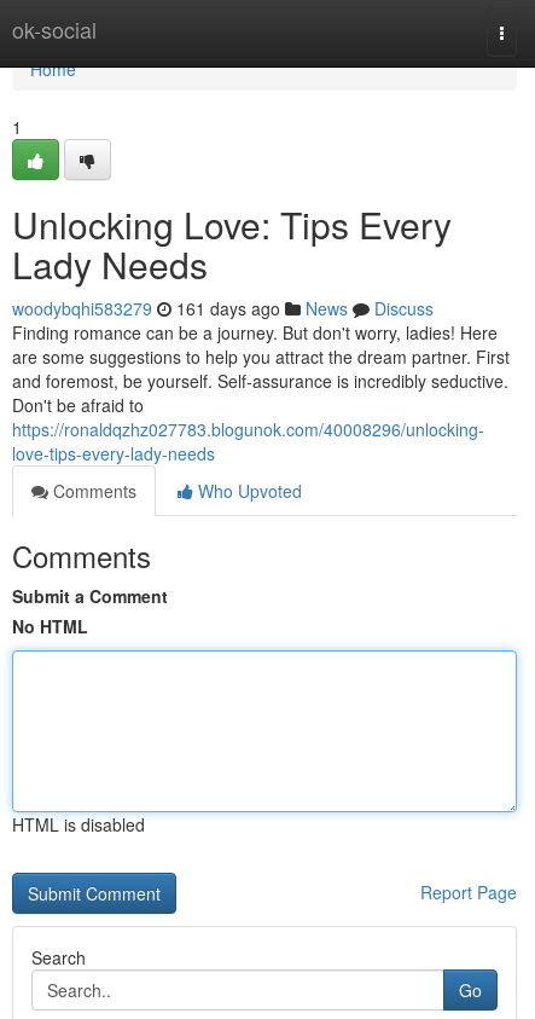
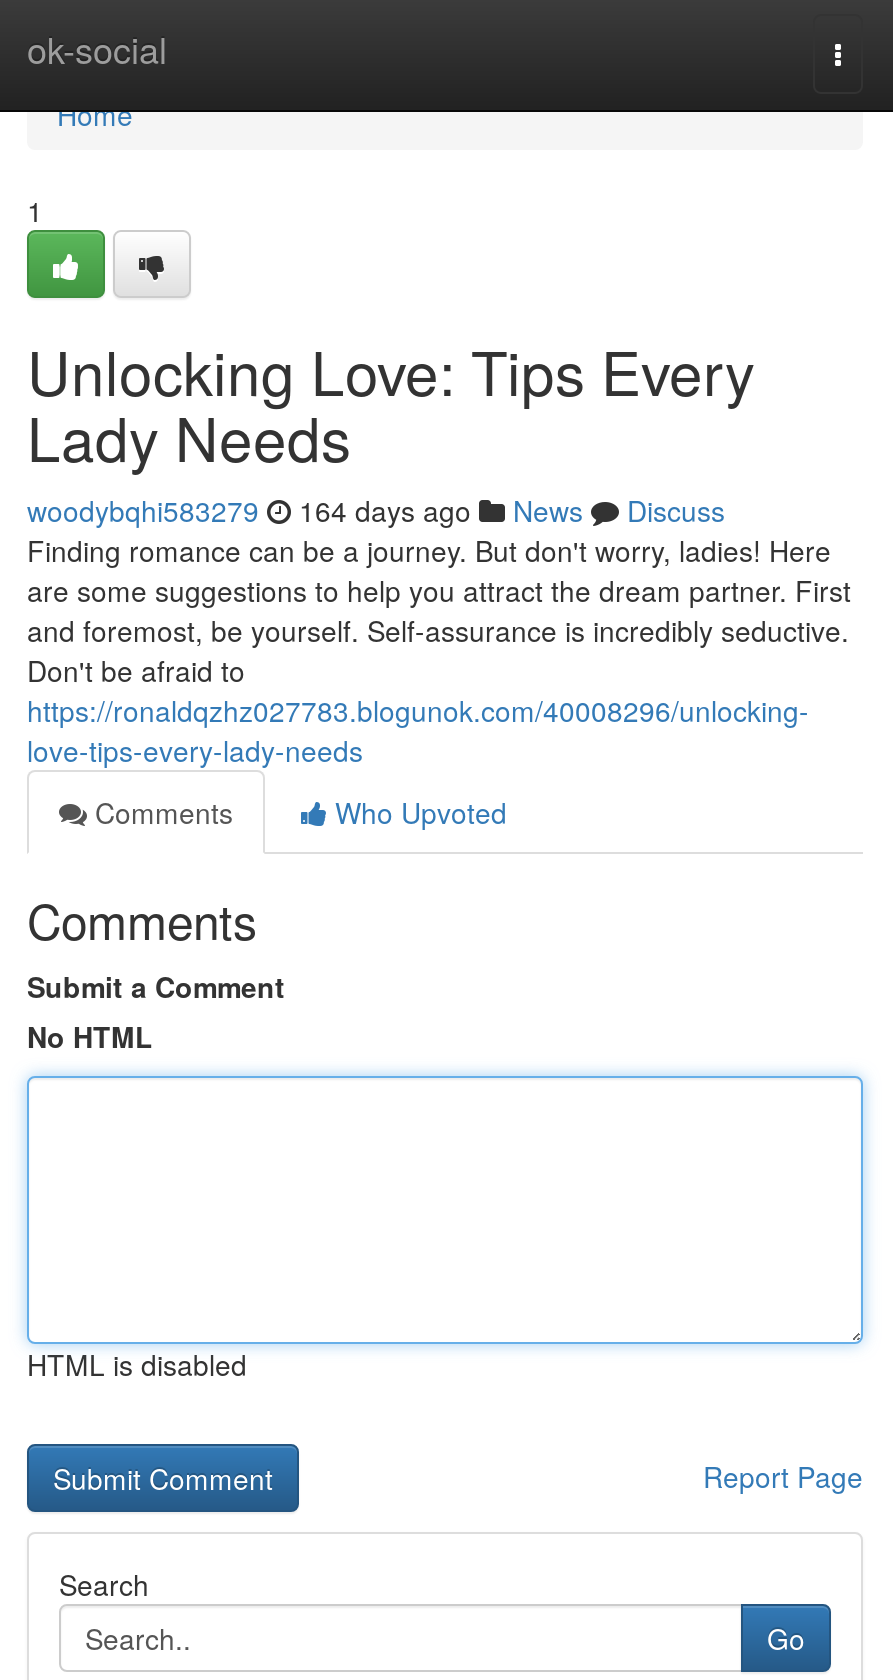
- woodybqhi583279 161 days ago News Discuss
+ woodybqhi583279 164 days ago News Discuss
